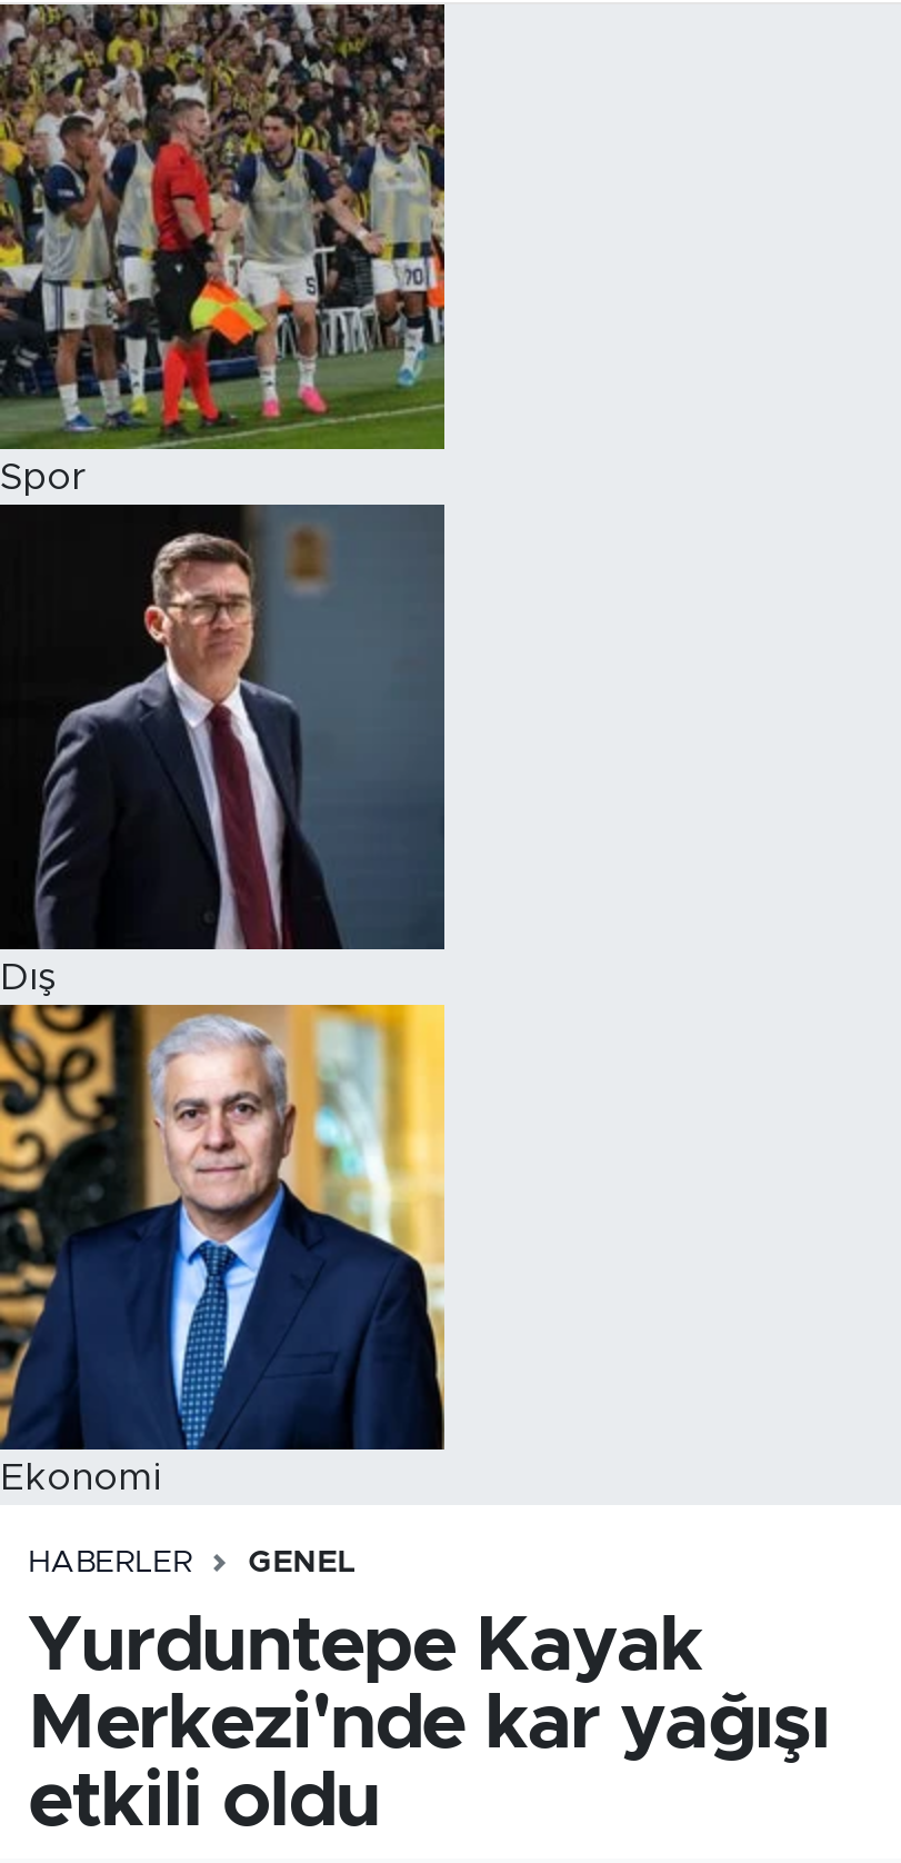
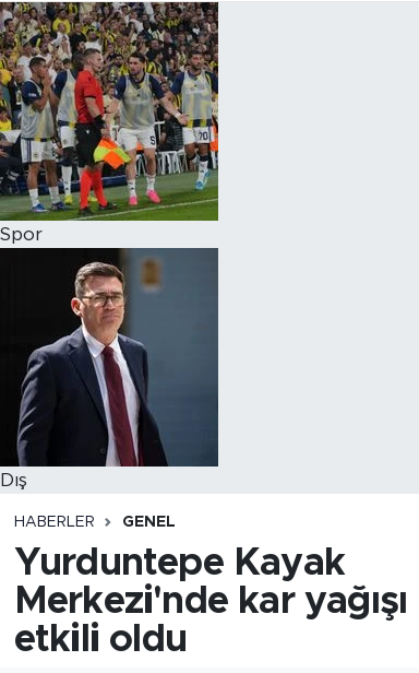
- [image]
- Ekonomi
